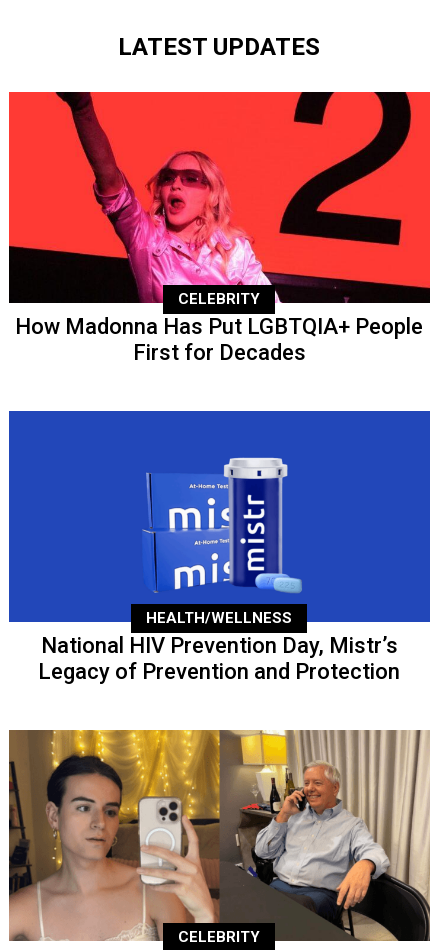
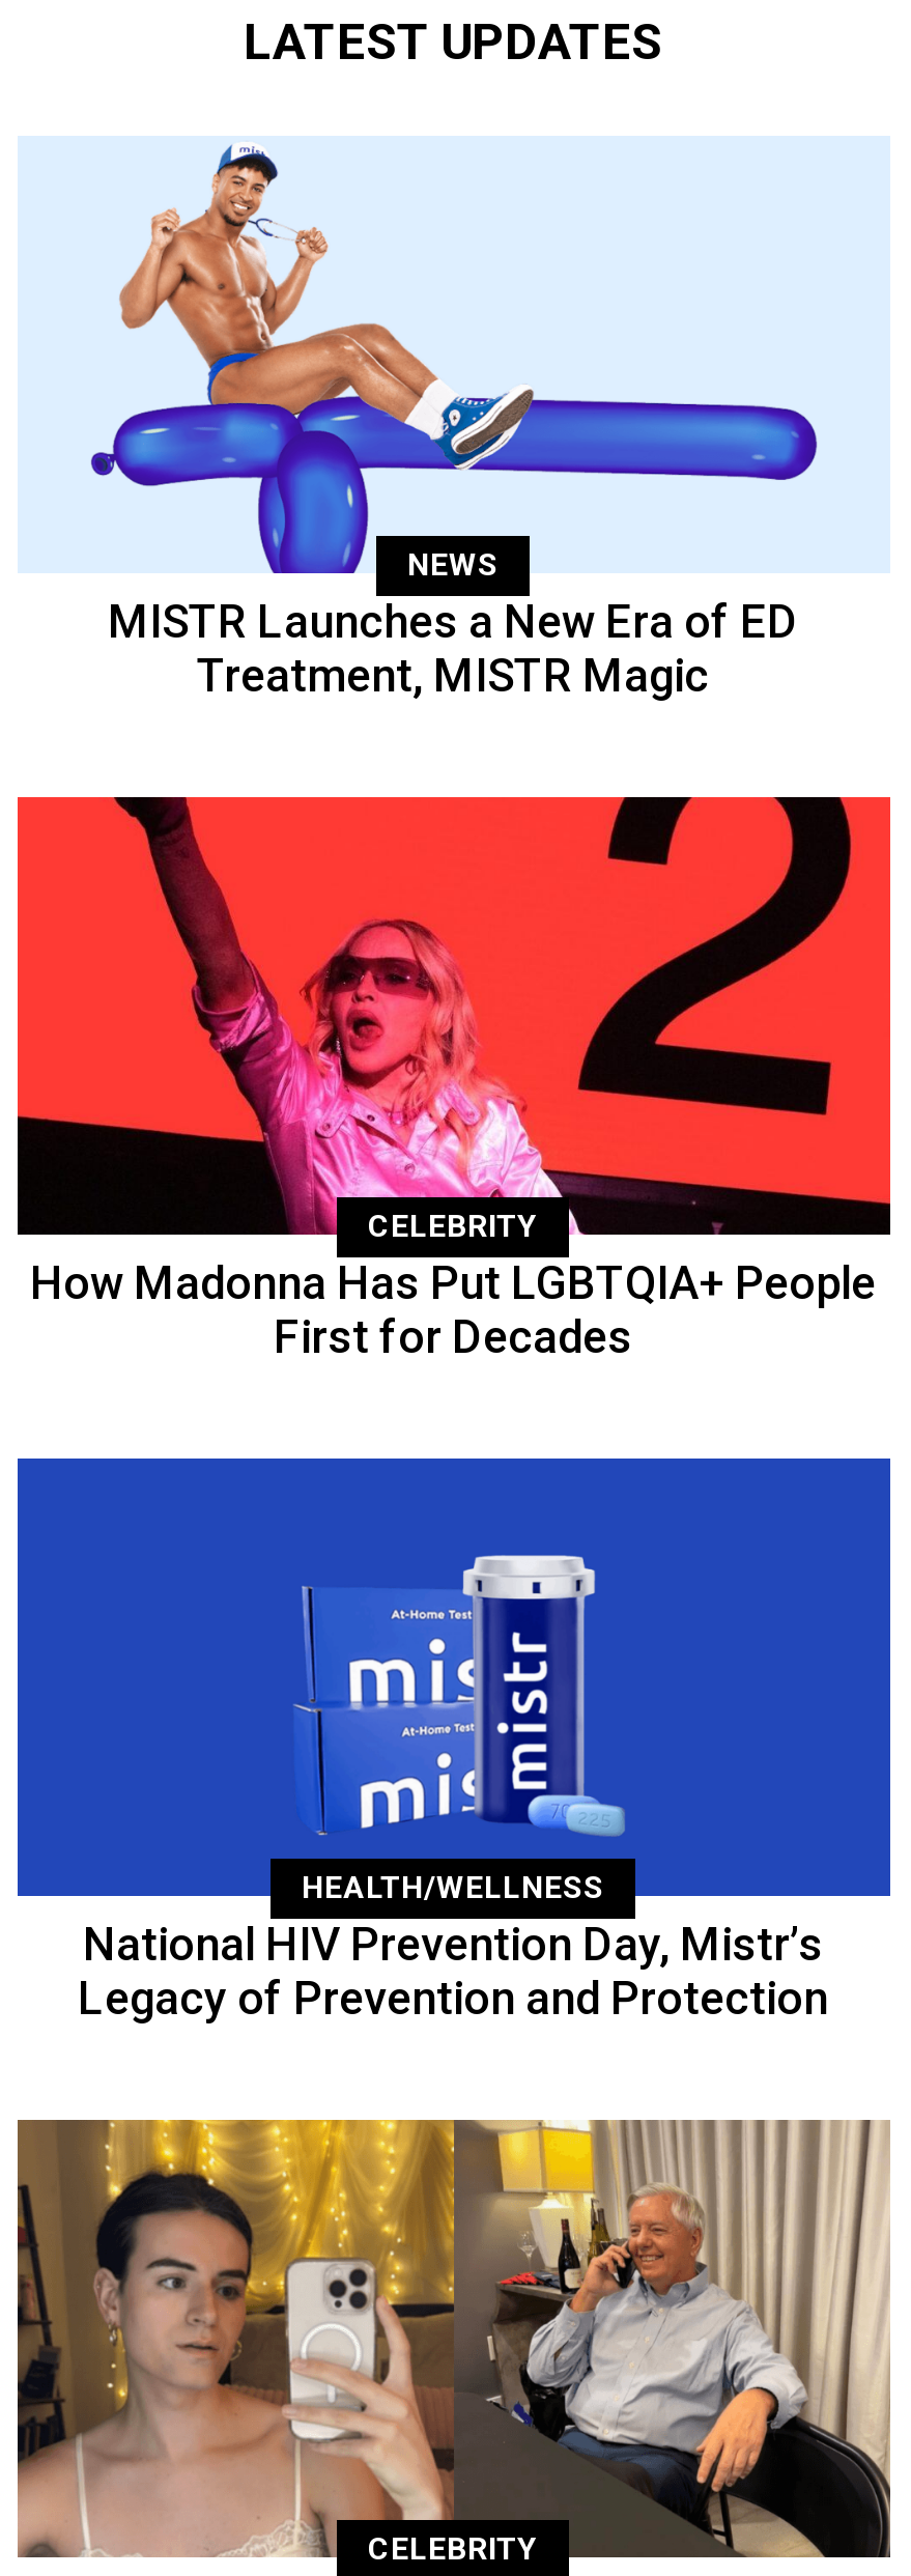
+ [image]
+ NEWS
+ MISTR Launches a New Era of ED
+ Treatment, MISTR Magic
